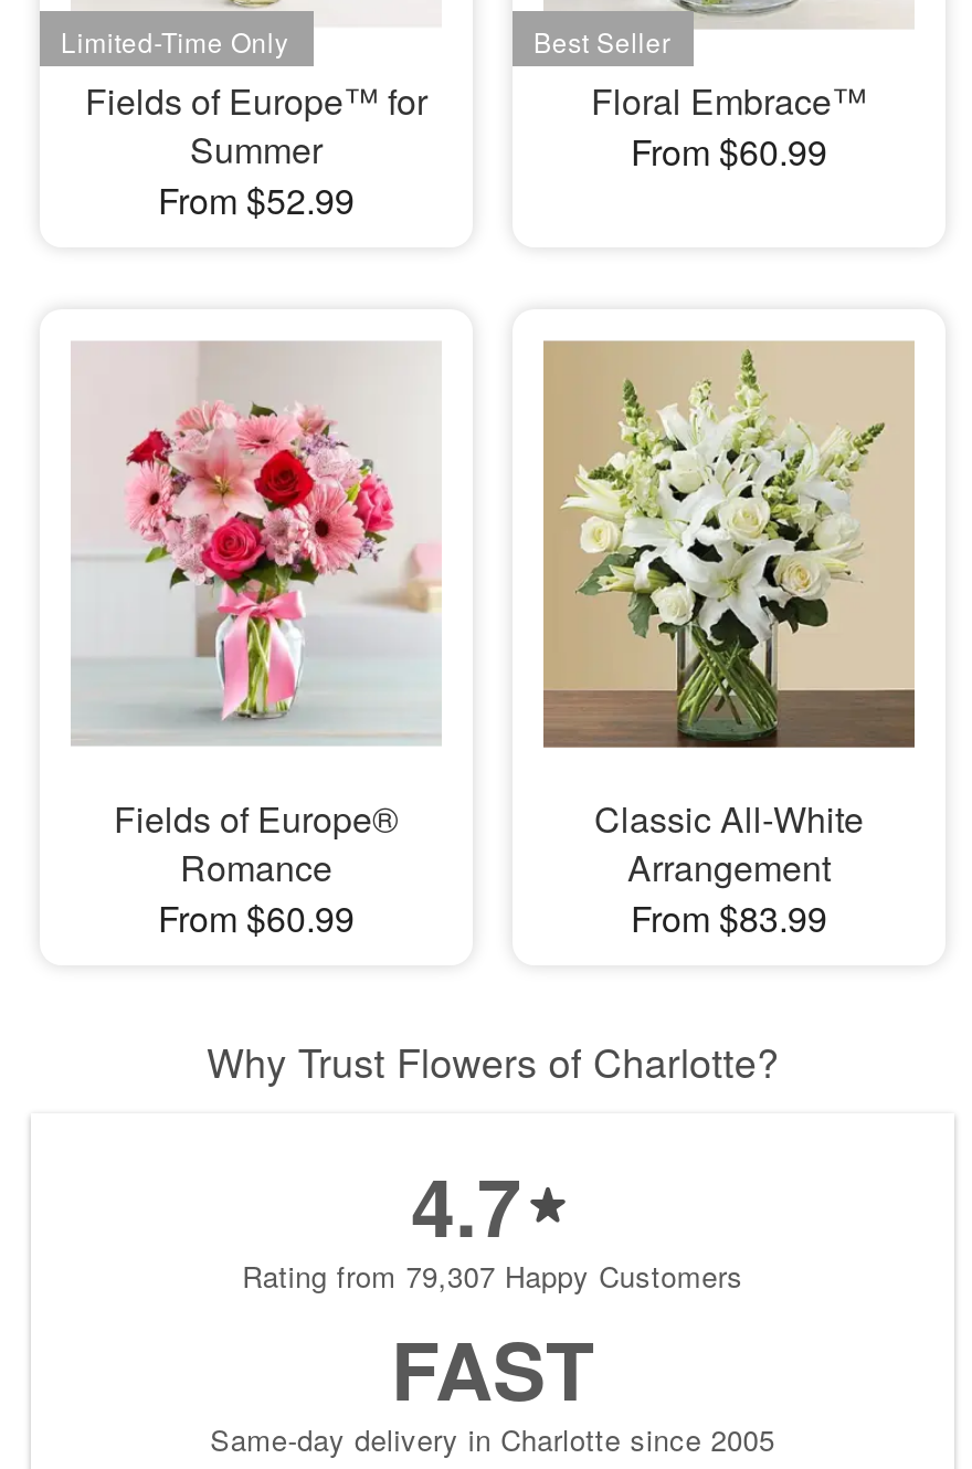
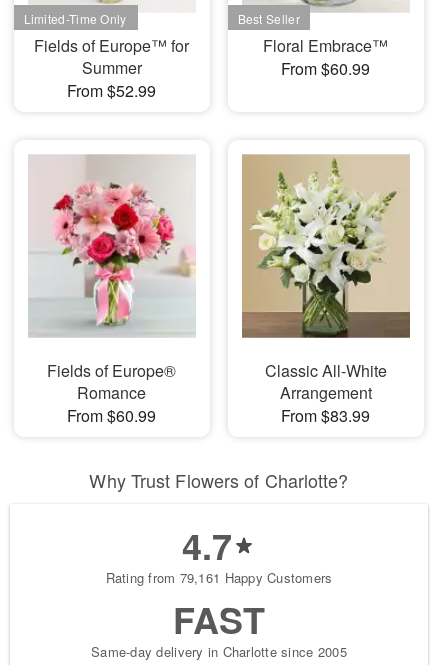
- Rating from 79,307 Happy Customers
+ Rating from 79,161 Happy Customers
